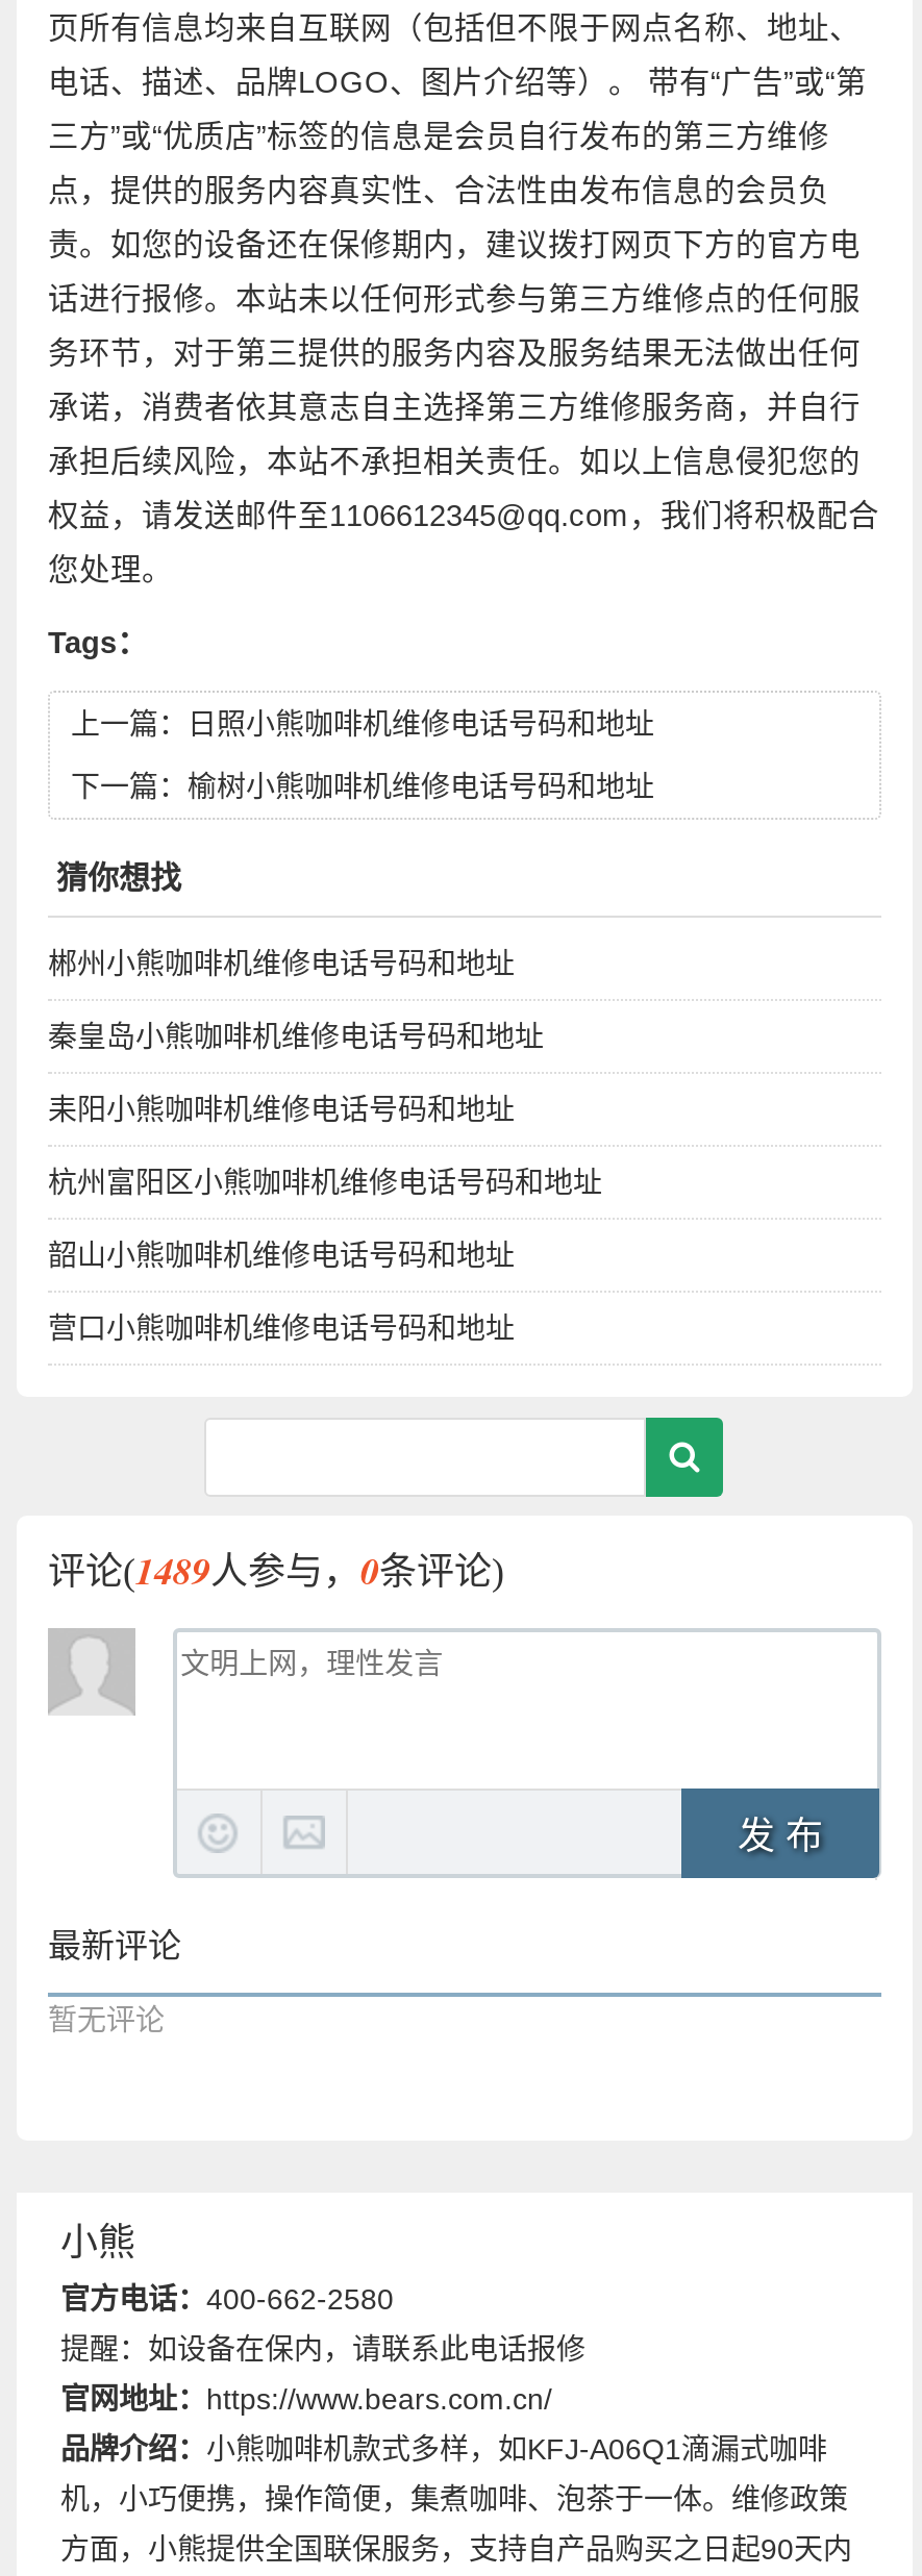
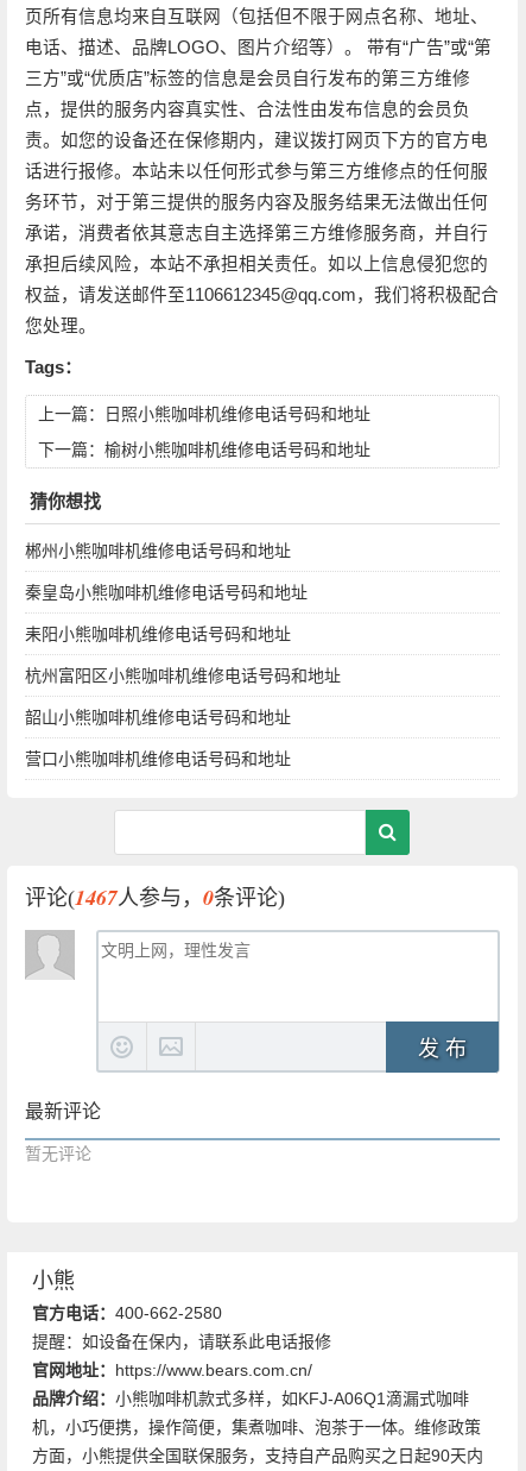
- 评论(1489人参与，0条评论)
+ 评论(1467人参与，0条评论)
